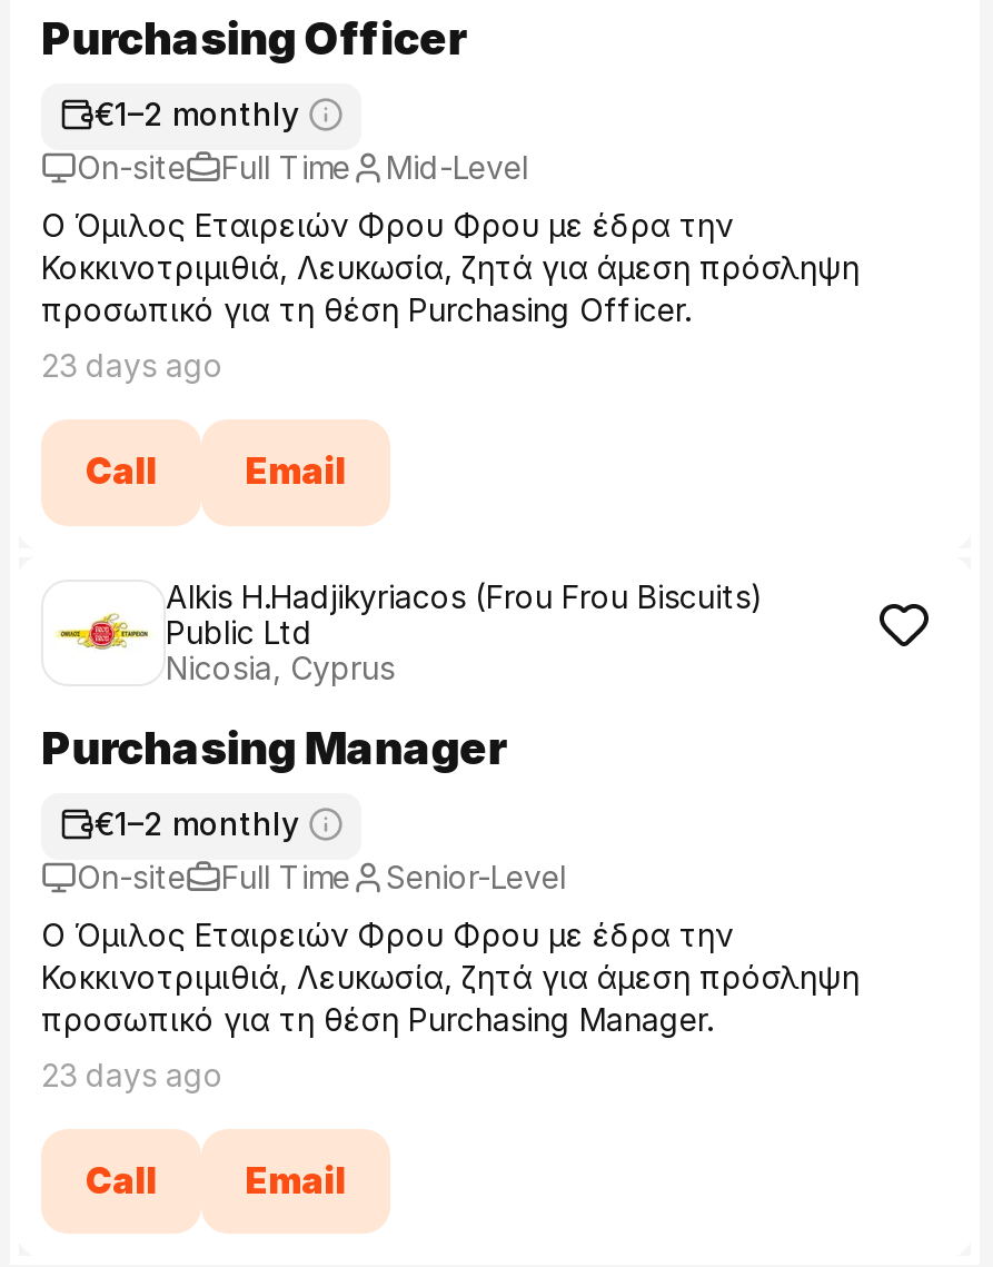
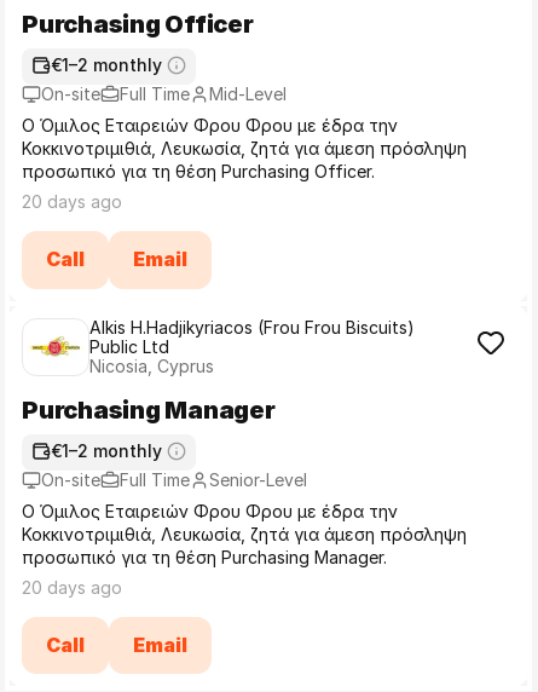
- 23 days ago
+ 20 days ago

- 23 days ago
+ 20 days ago
